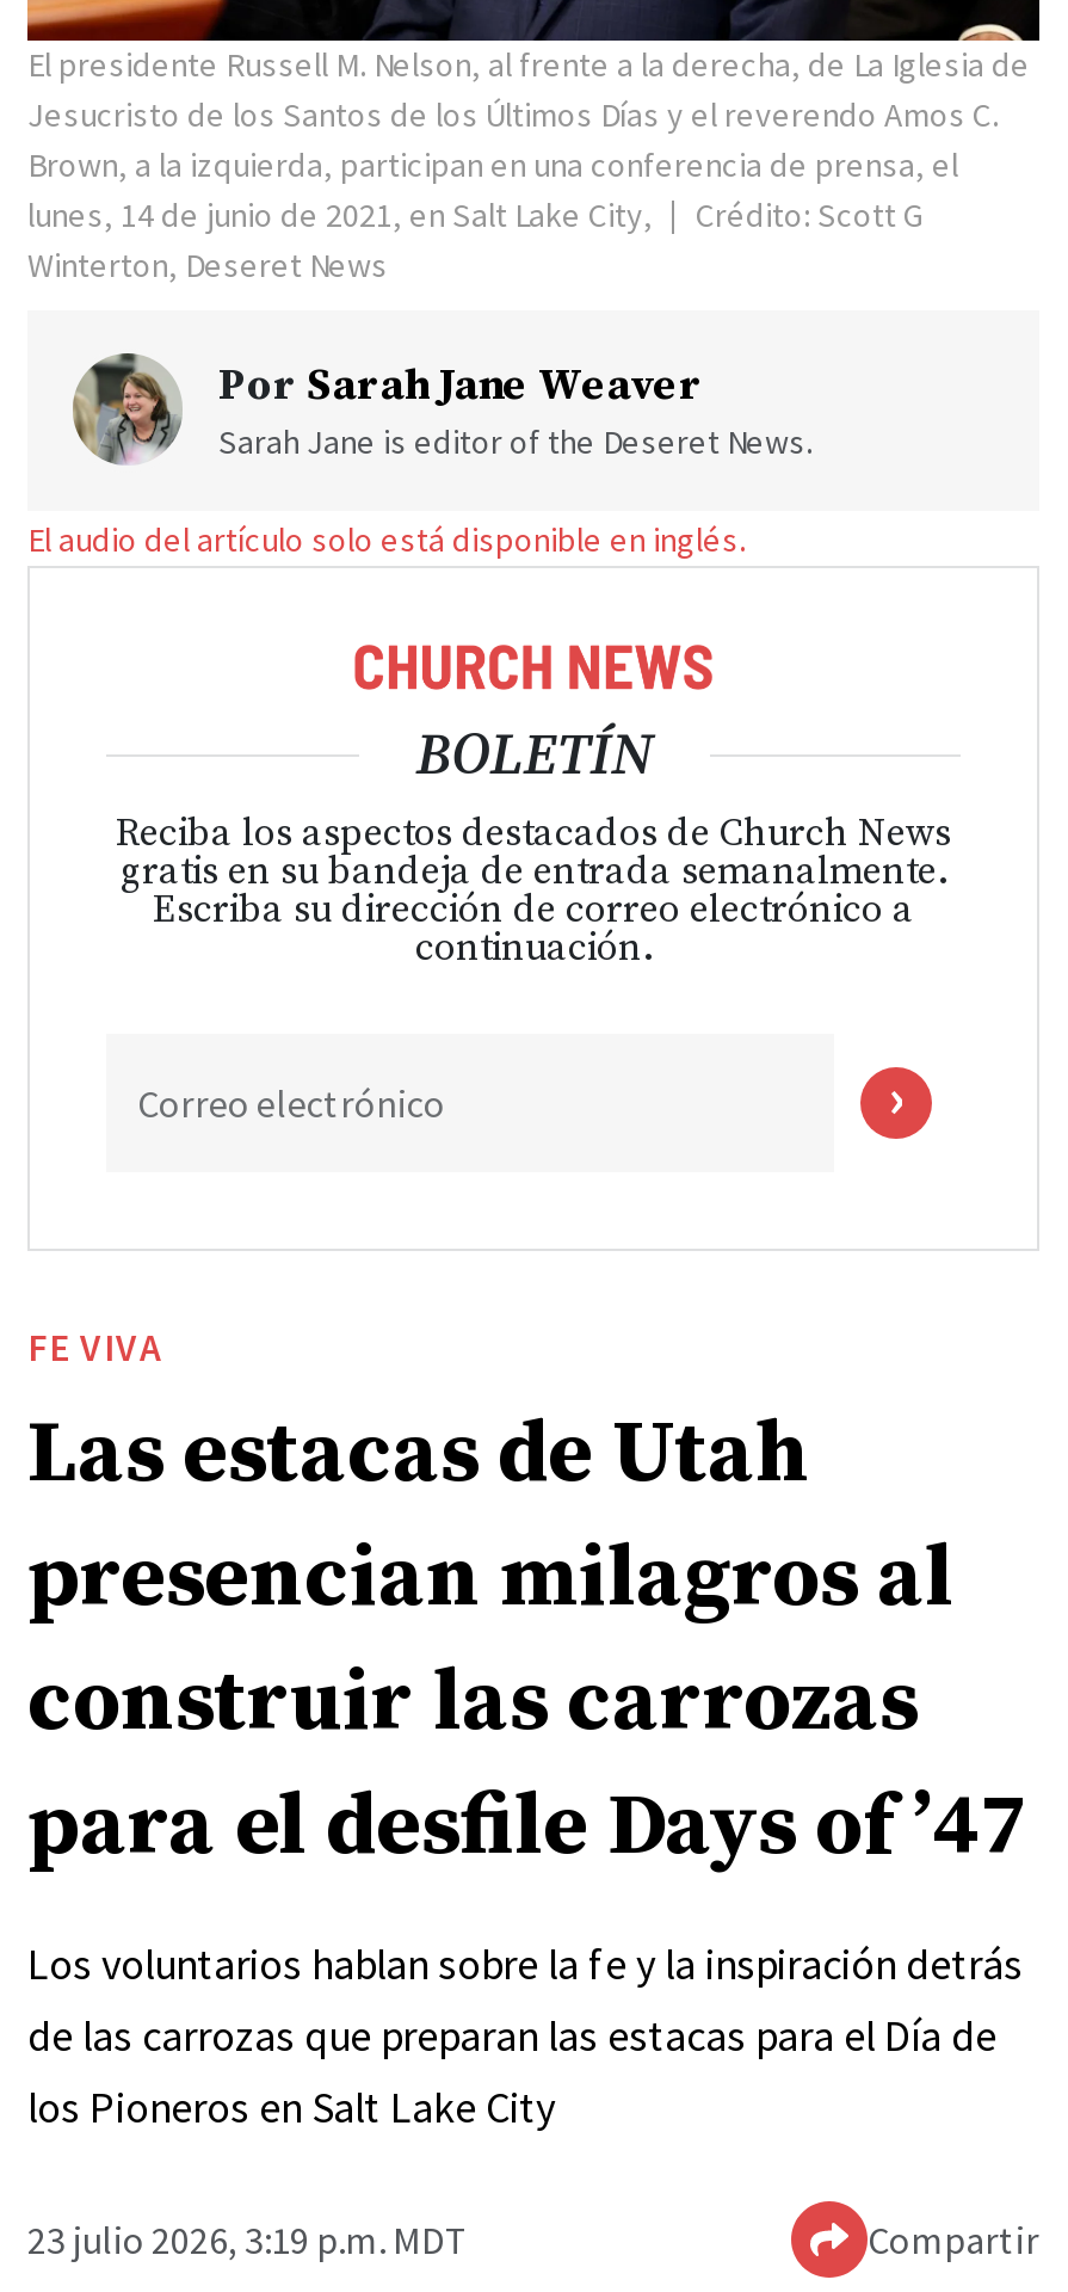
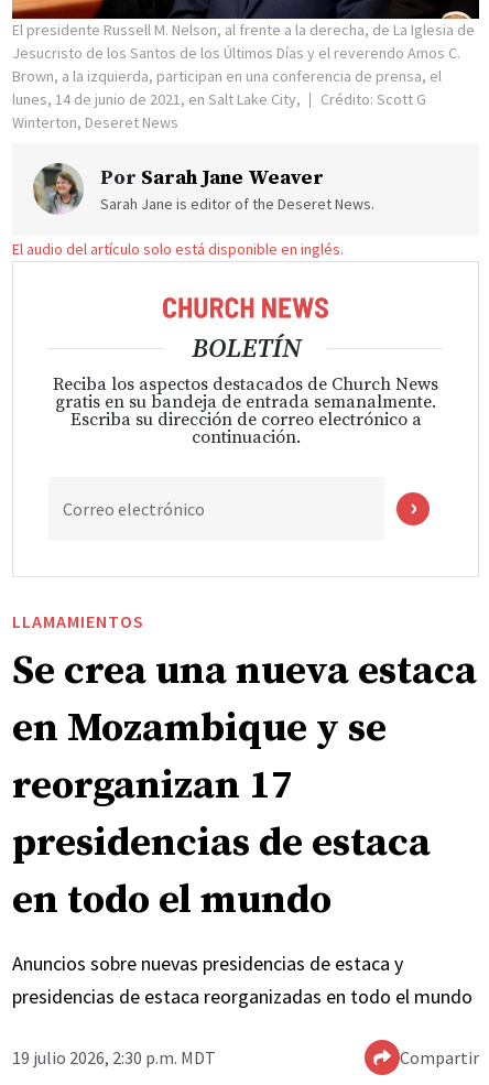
- FE VIVA
- Las estacas de Utah
- presencian milagros al
- construir las carrozas
- para el desfile Days of ’47
+ LLAMAMIENTOS
+ Se crea una nueva estaca
+ en Mozambique y se
+ reorganizan 17
+ presidencias de estaca
+ en todo el mundo

- Los voluntarios hablan sobre la fe y la inspiración detrás
- de las carrozas que preparan las estacas para el Día de
- los Pioneros en Salt Lake City
+ Anuncios sobre nuevas presidencias de estaca y
+ presidencias de estaca reorganizadas en todo el mundo

- 23 julio 2026, 3:19 p.m. MDT
+ 19 julio 2026, 2:30 p.m. MDT
